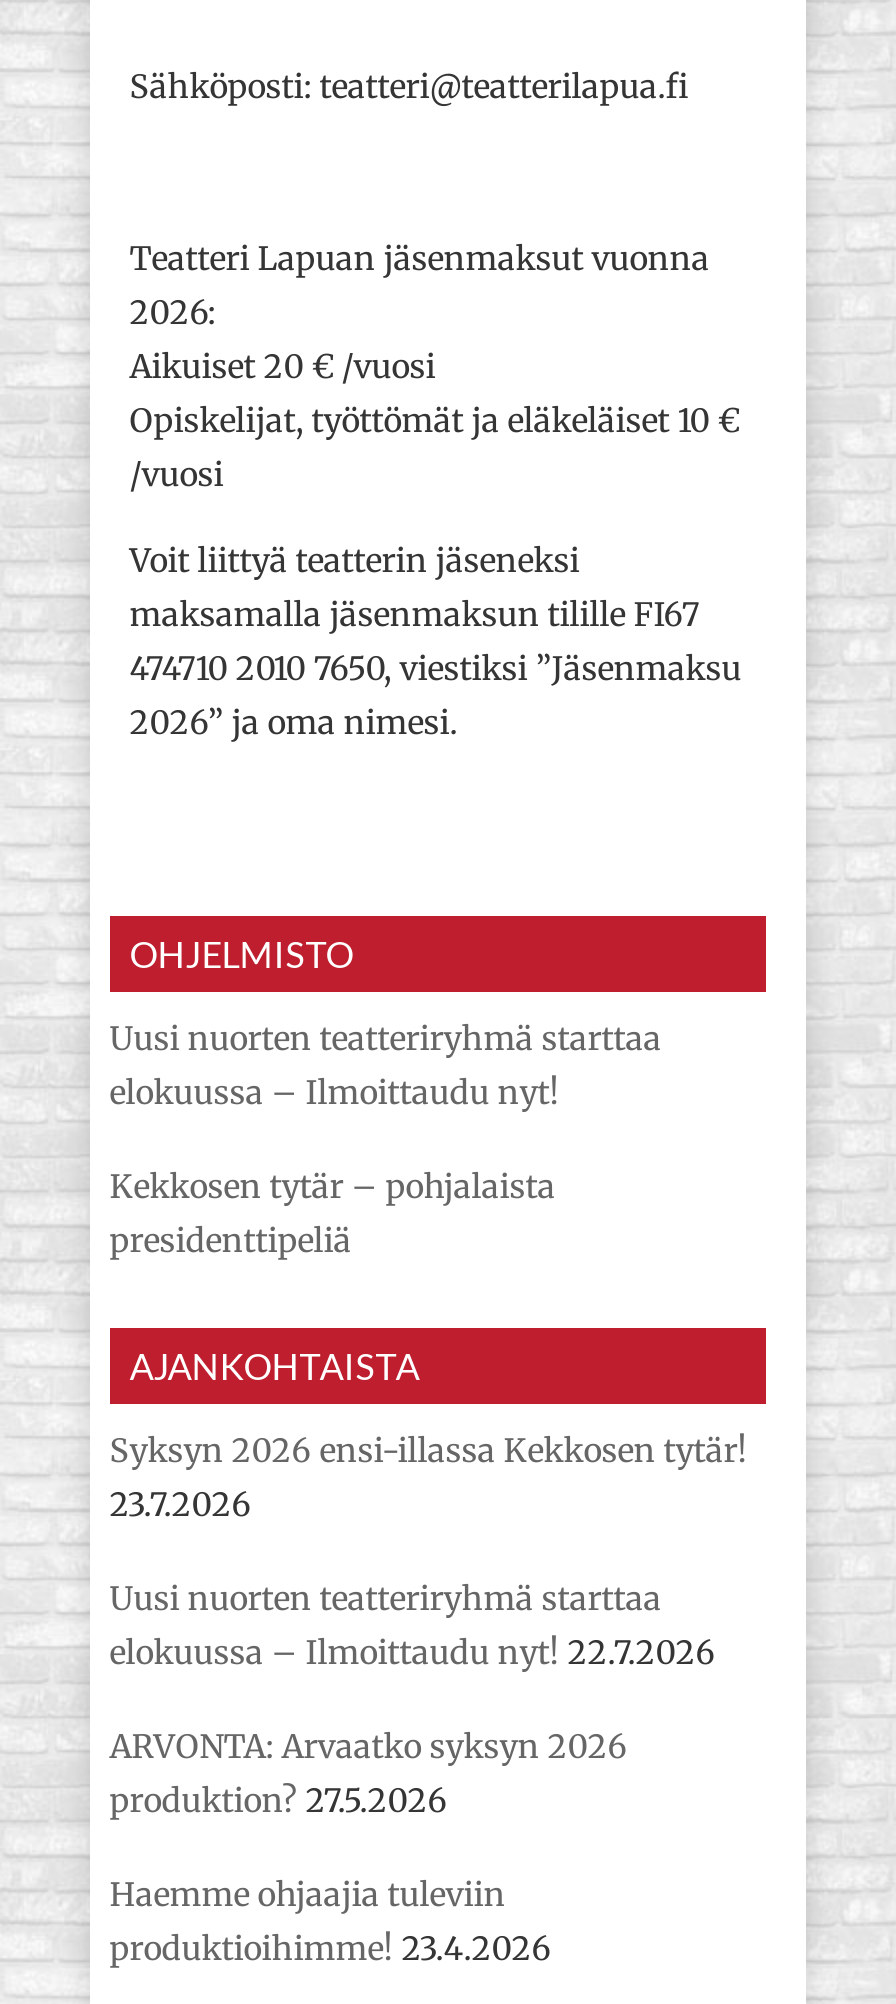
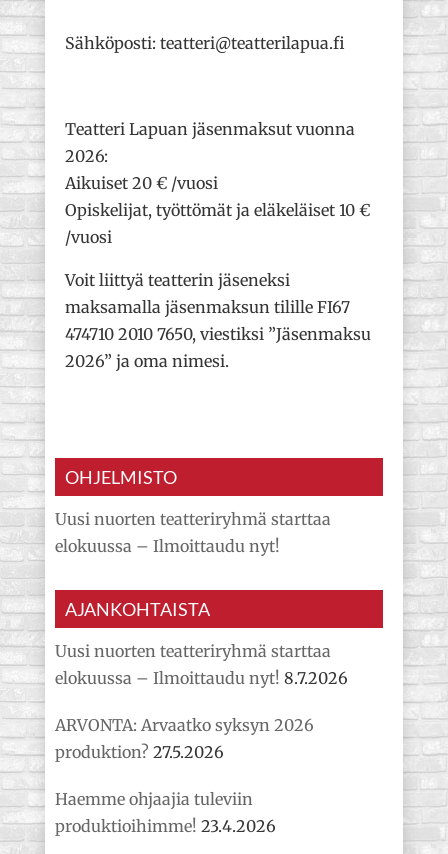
- Kekkosen tytär – pohjalaista
- presidenttipeliä

- Syksyn 2026 ensi-illassa Kekkosen tytär!
- 23.7.2026

- elokuussa – Ilmoittaudu nyt! 22.7.2026
+ elokuussa – Ilmoittaudu nyt! 8.7.2026
